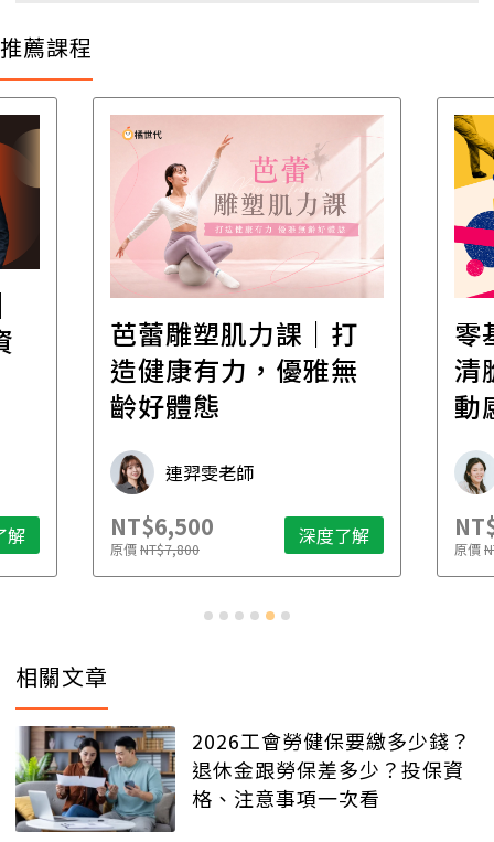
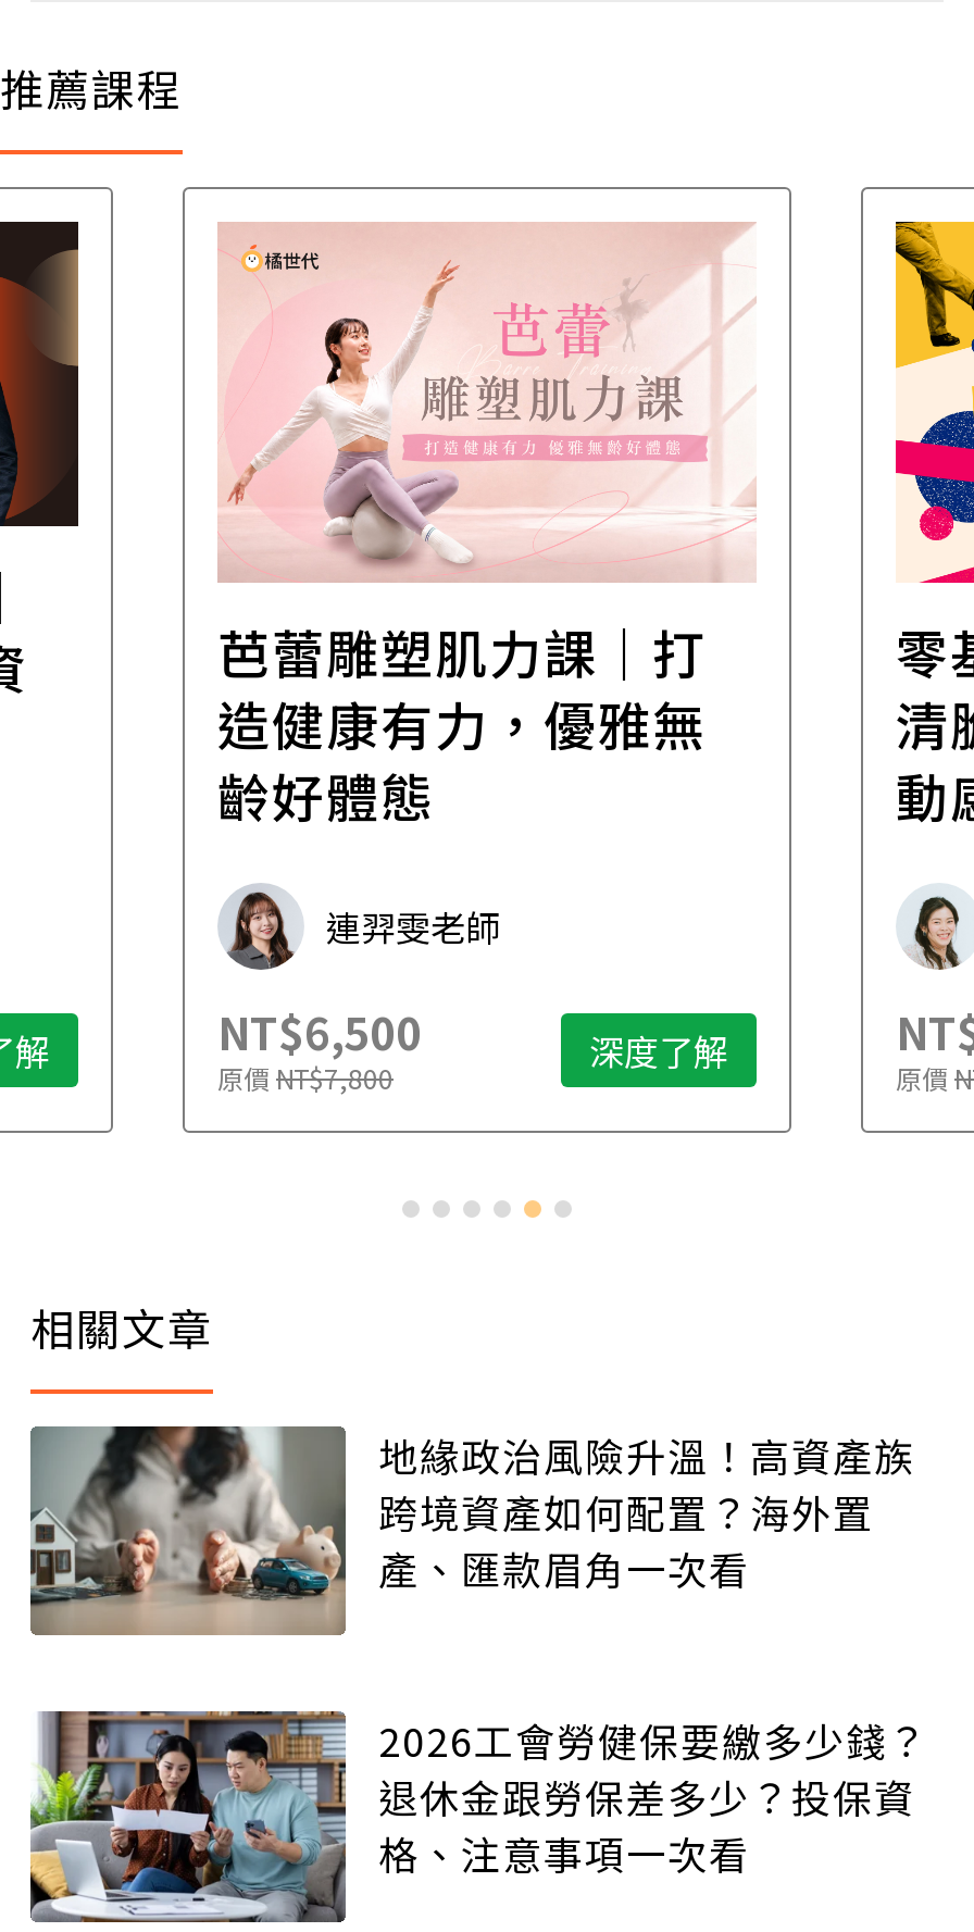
+ [image]
+ 地緣政治風險升溫！高資產族
+ 跨境資產如何配置？海外置
+ 產、匯款眉角一次看
